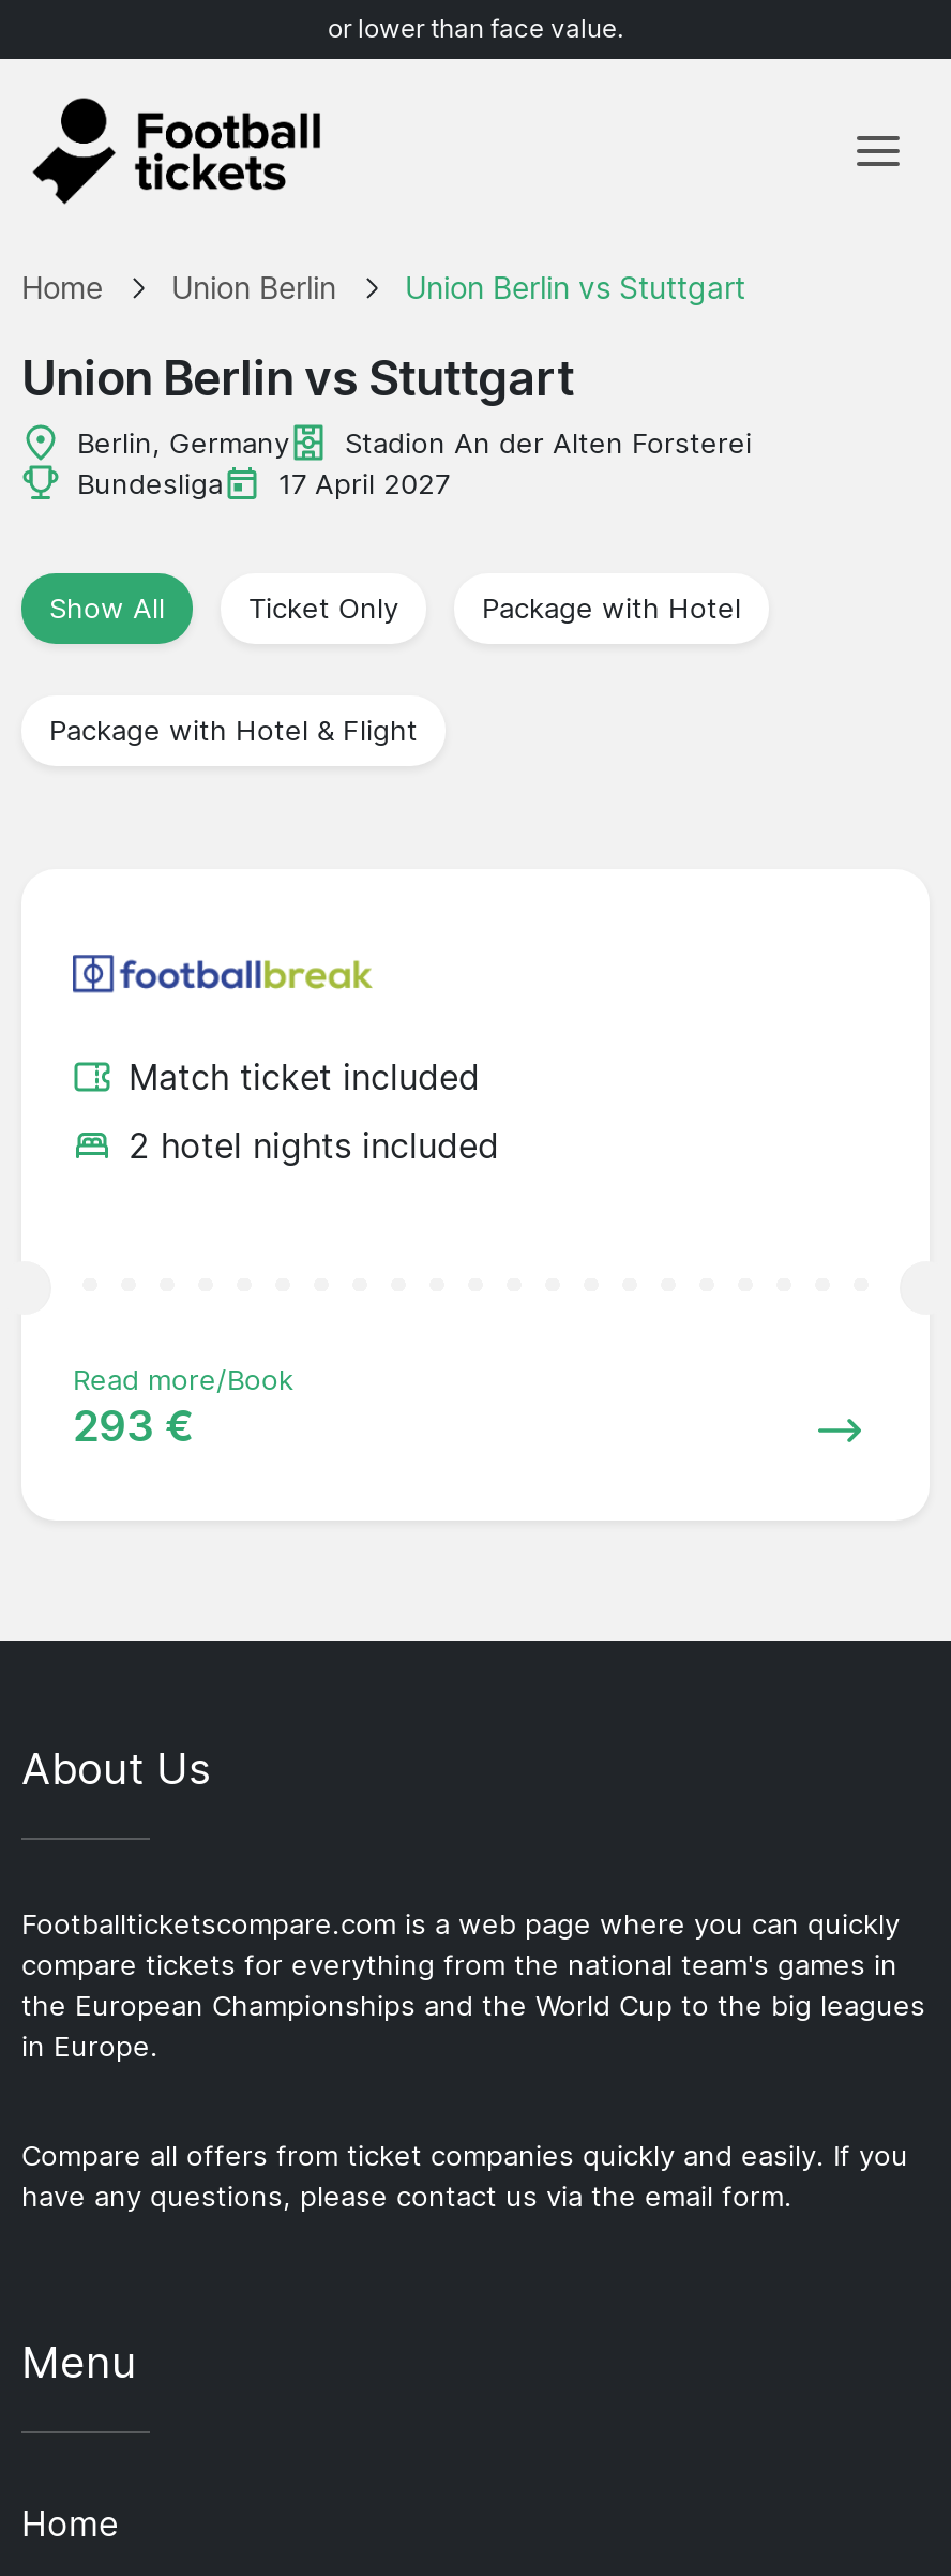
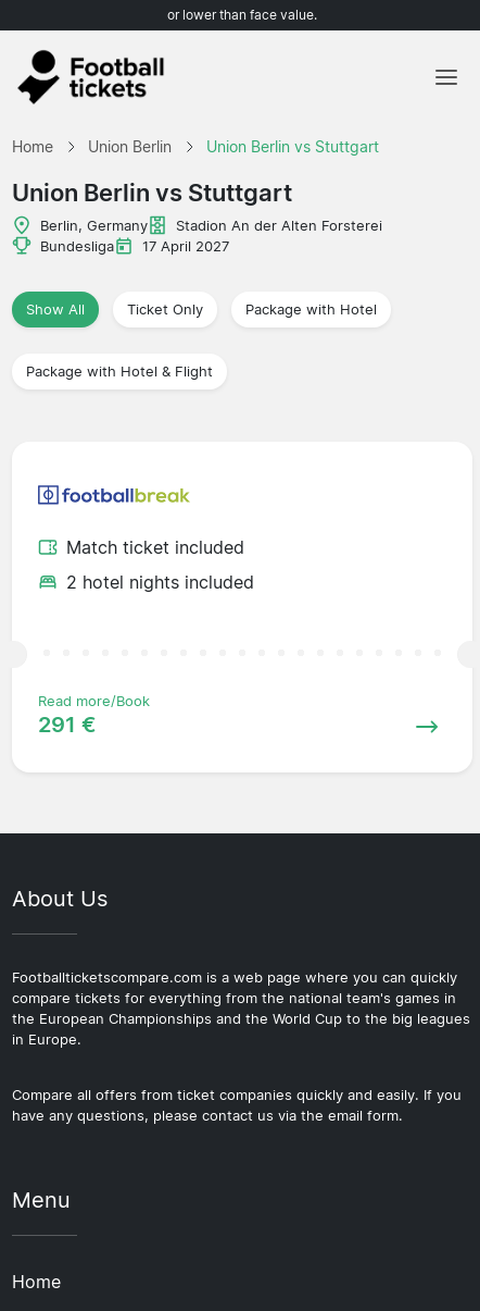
- 293 €
+ 291 €
